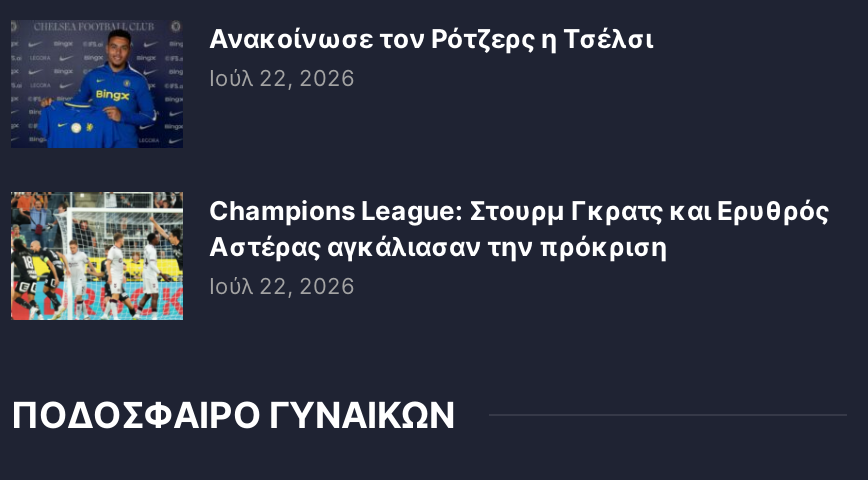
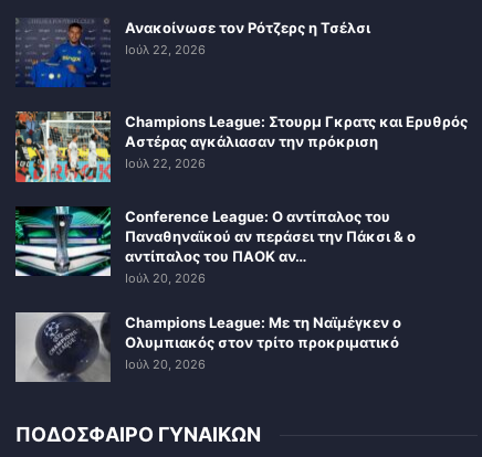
+ [image]
+ Conference League: Ο αντίπαλος του
+ Παναθηναϊκού αν περάσει την Πάκσι & ο
+ αντίπαλος του ΠΑΟΚ αν…
+ Ιούλ 20, 2026
+ Champions League: Με τη Ναϊμέγκεν ο
+ Ολυμπιακός στον τρίτο προκριματικό
+ Ιούλ 20, 2026

+ [image]
